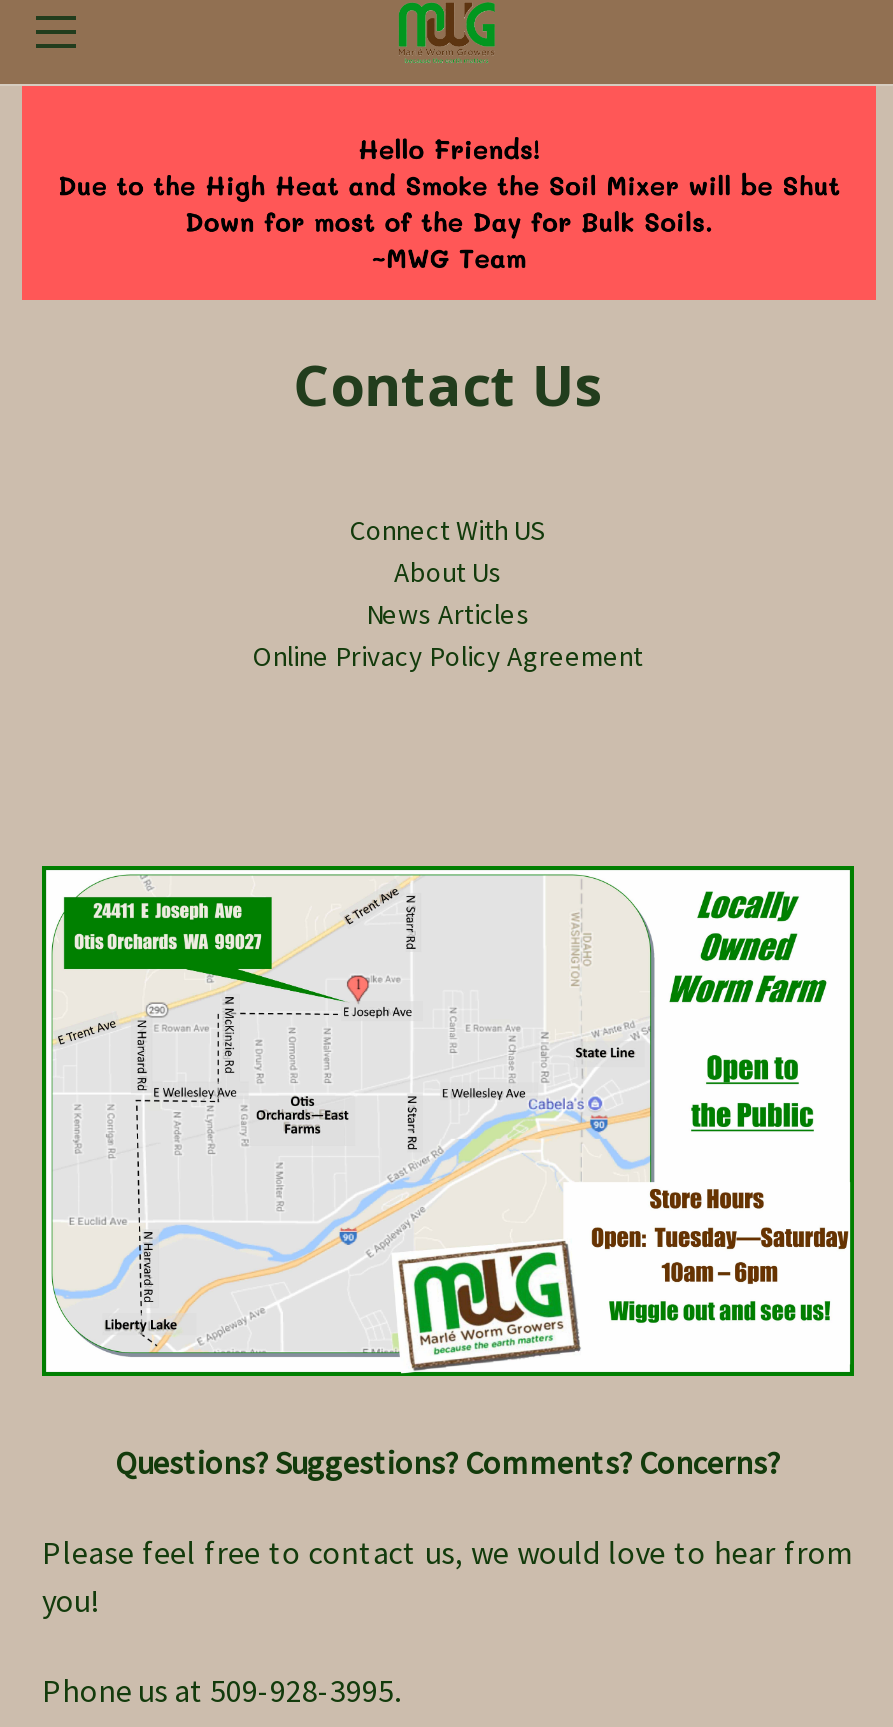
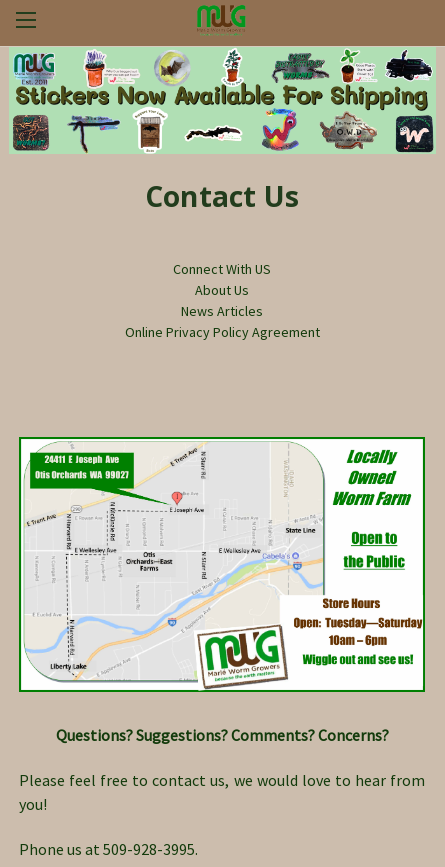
- [image]
+ [image]
